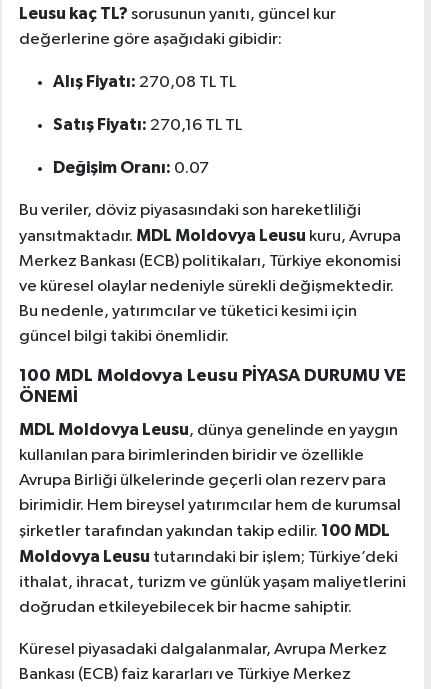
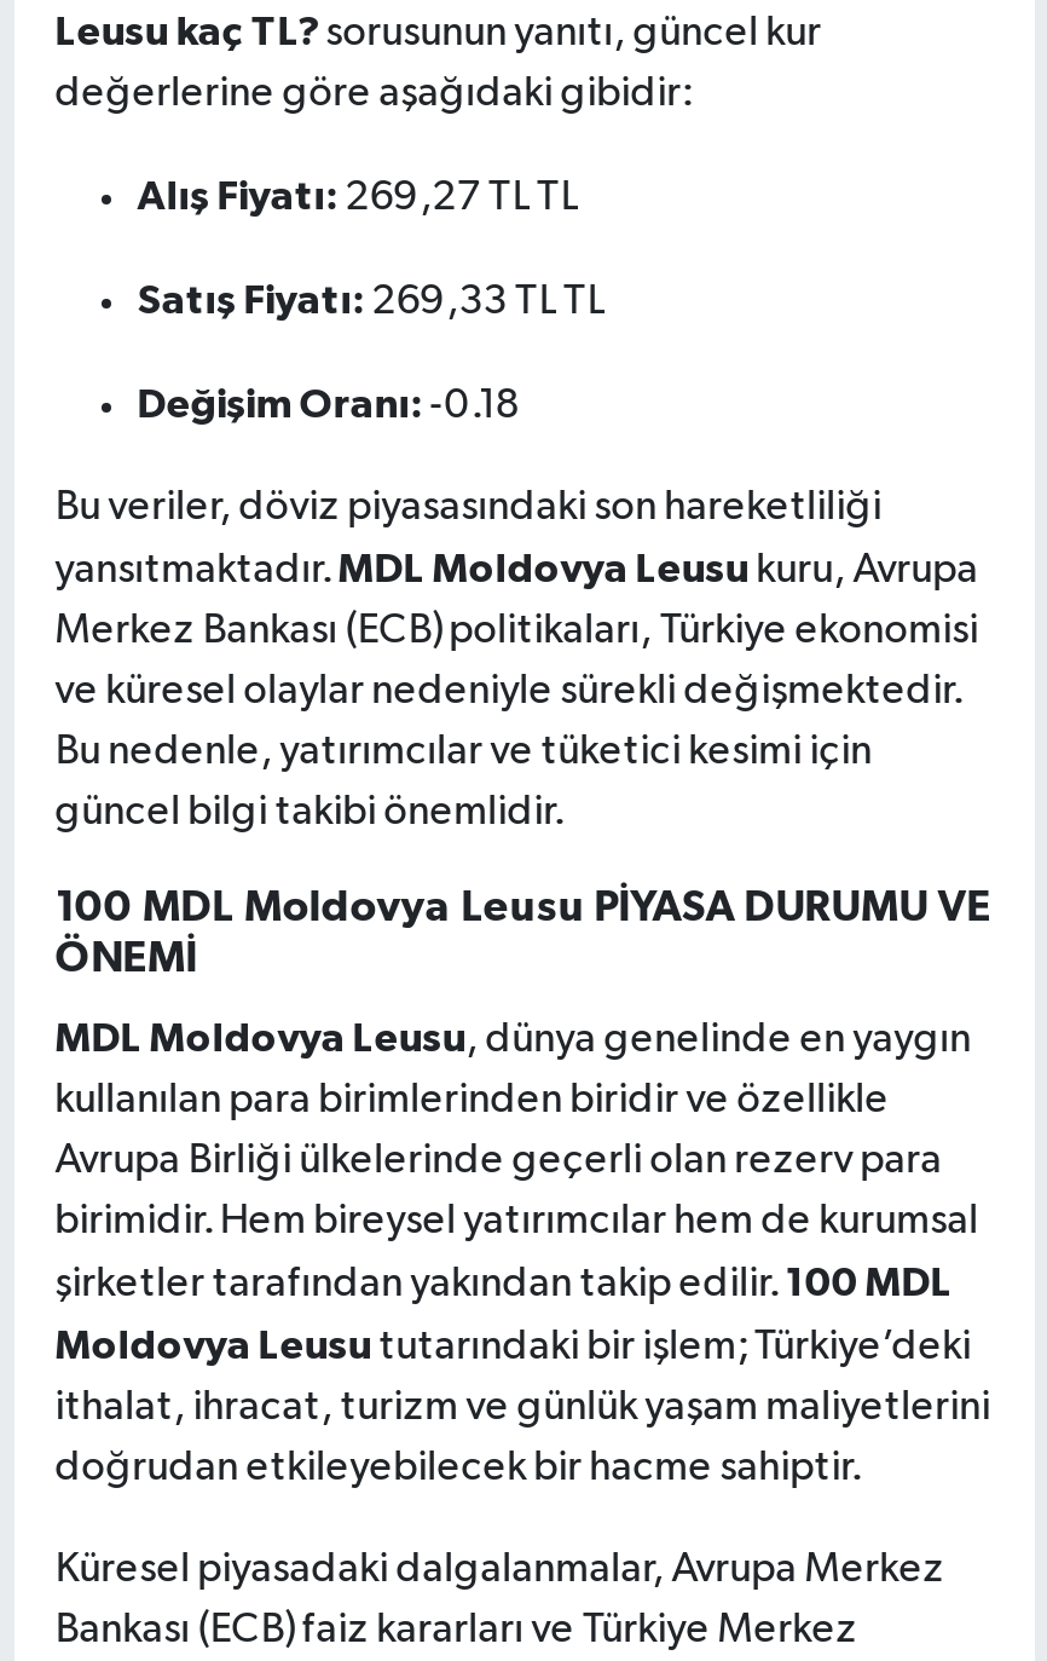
- Alış Fiyatı: 270,08 TL TL
+ Alış Fiyatı: 269,27 TL TL

- Satış Fiyatı: 270,16 TL TL
+ Satış Fiyatı: 269,33 TL TL

- Değişim Oranı: 0.07
+ Değişim Oranı: -0.18
